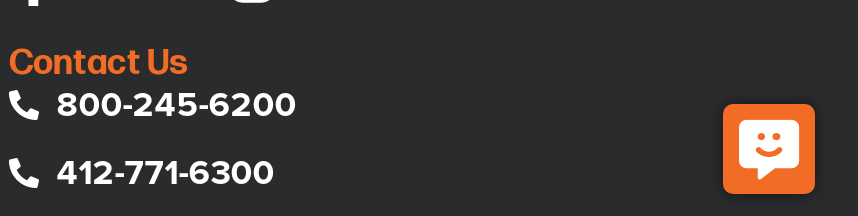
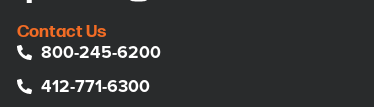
- [image]
